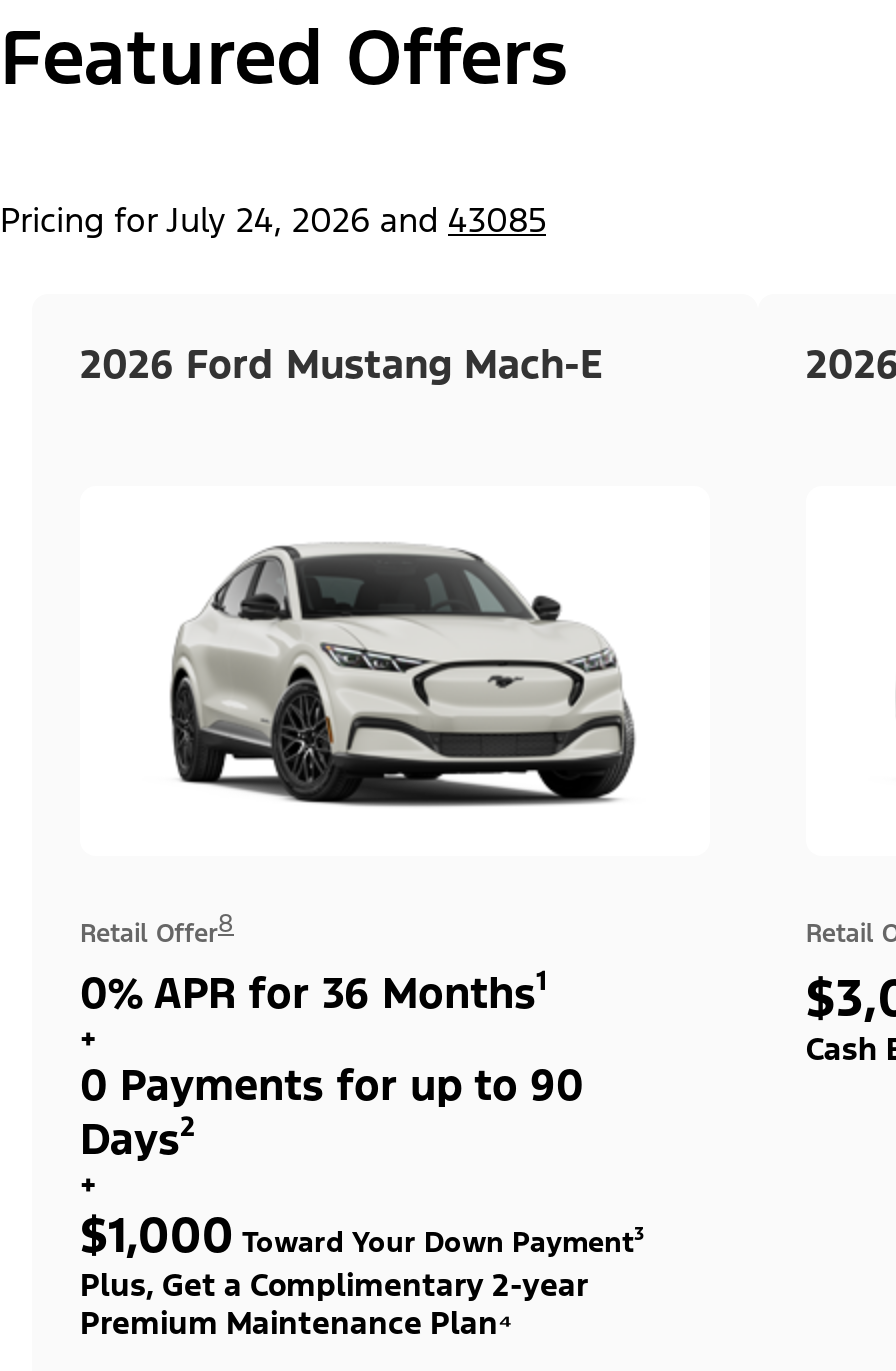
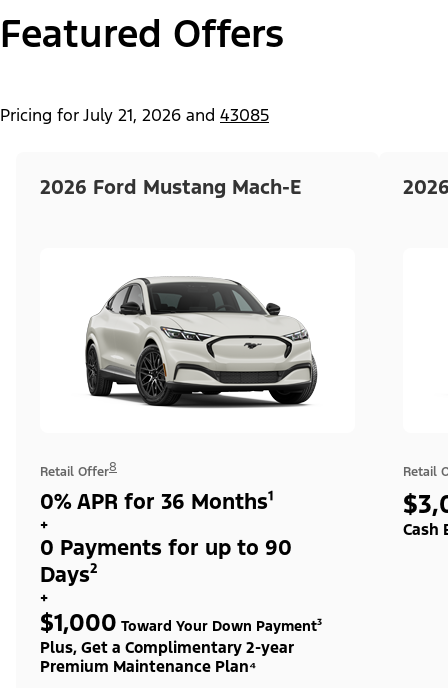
- Pricing for July 24, 2026 and 43085
+ Pricing for July 21, 2026 and 43085
